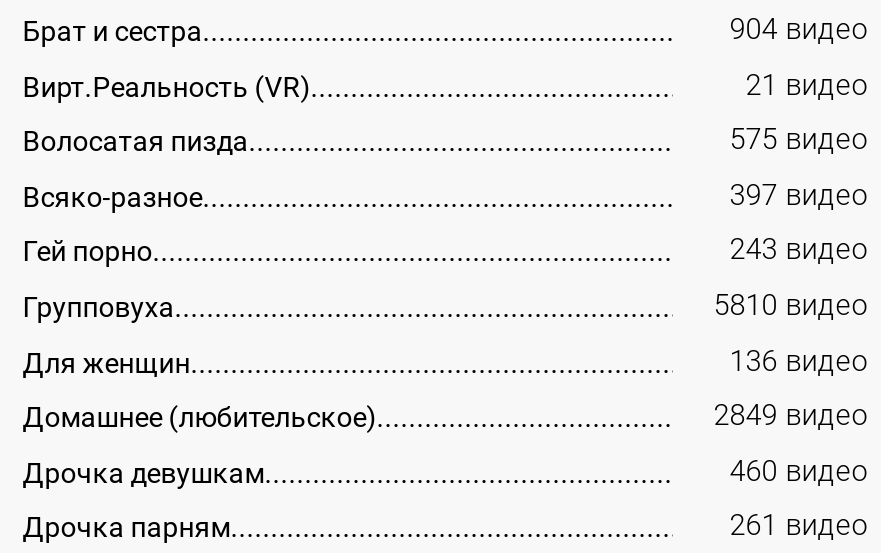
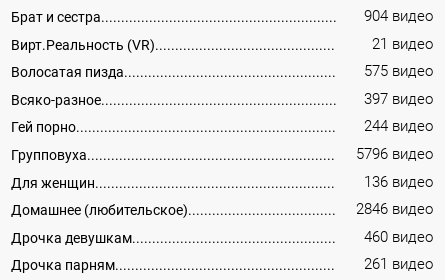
- 243 видео
+ 244 видео

- 5810 видео
+ 5796 видео

- 2849 видео
+ 2846 видео
